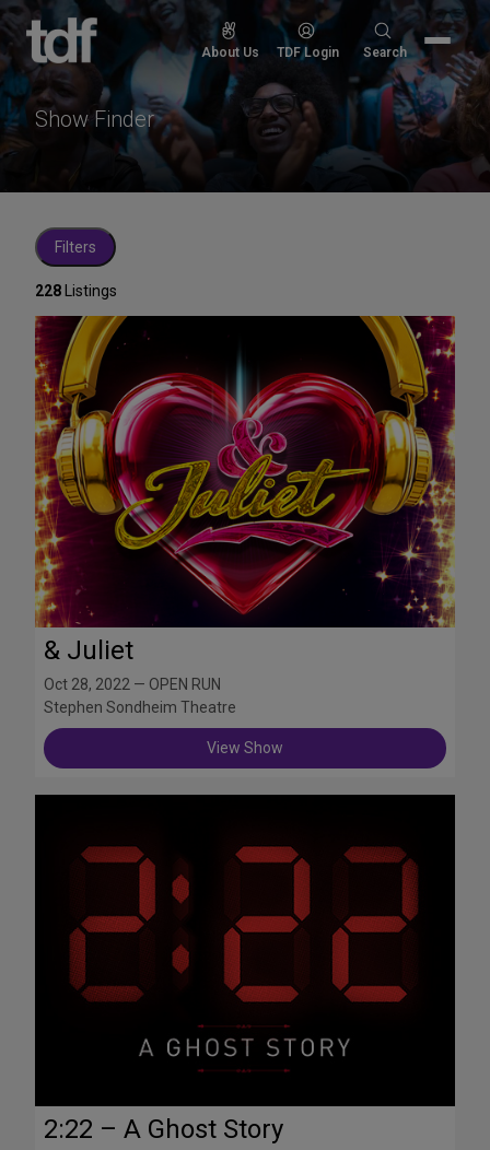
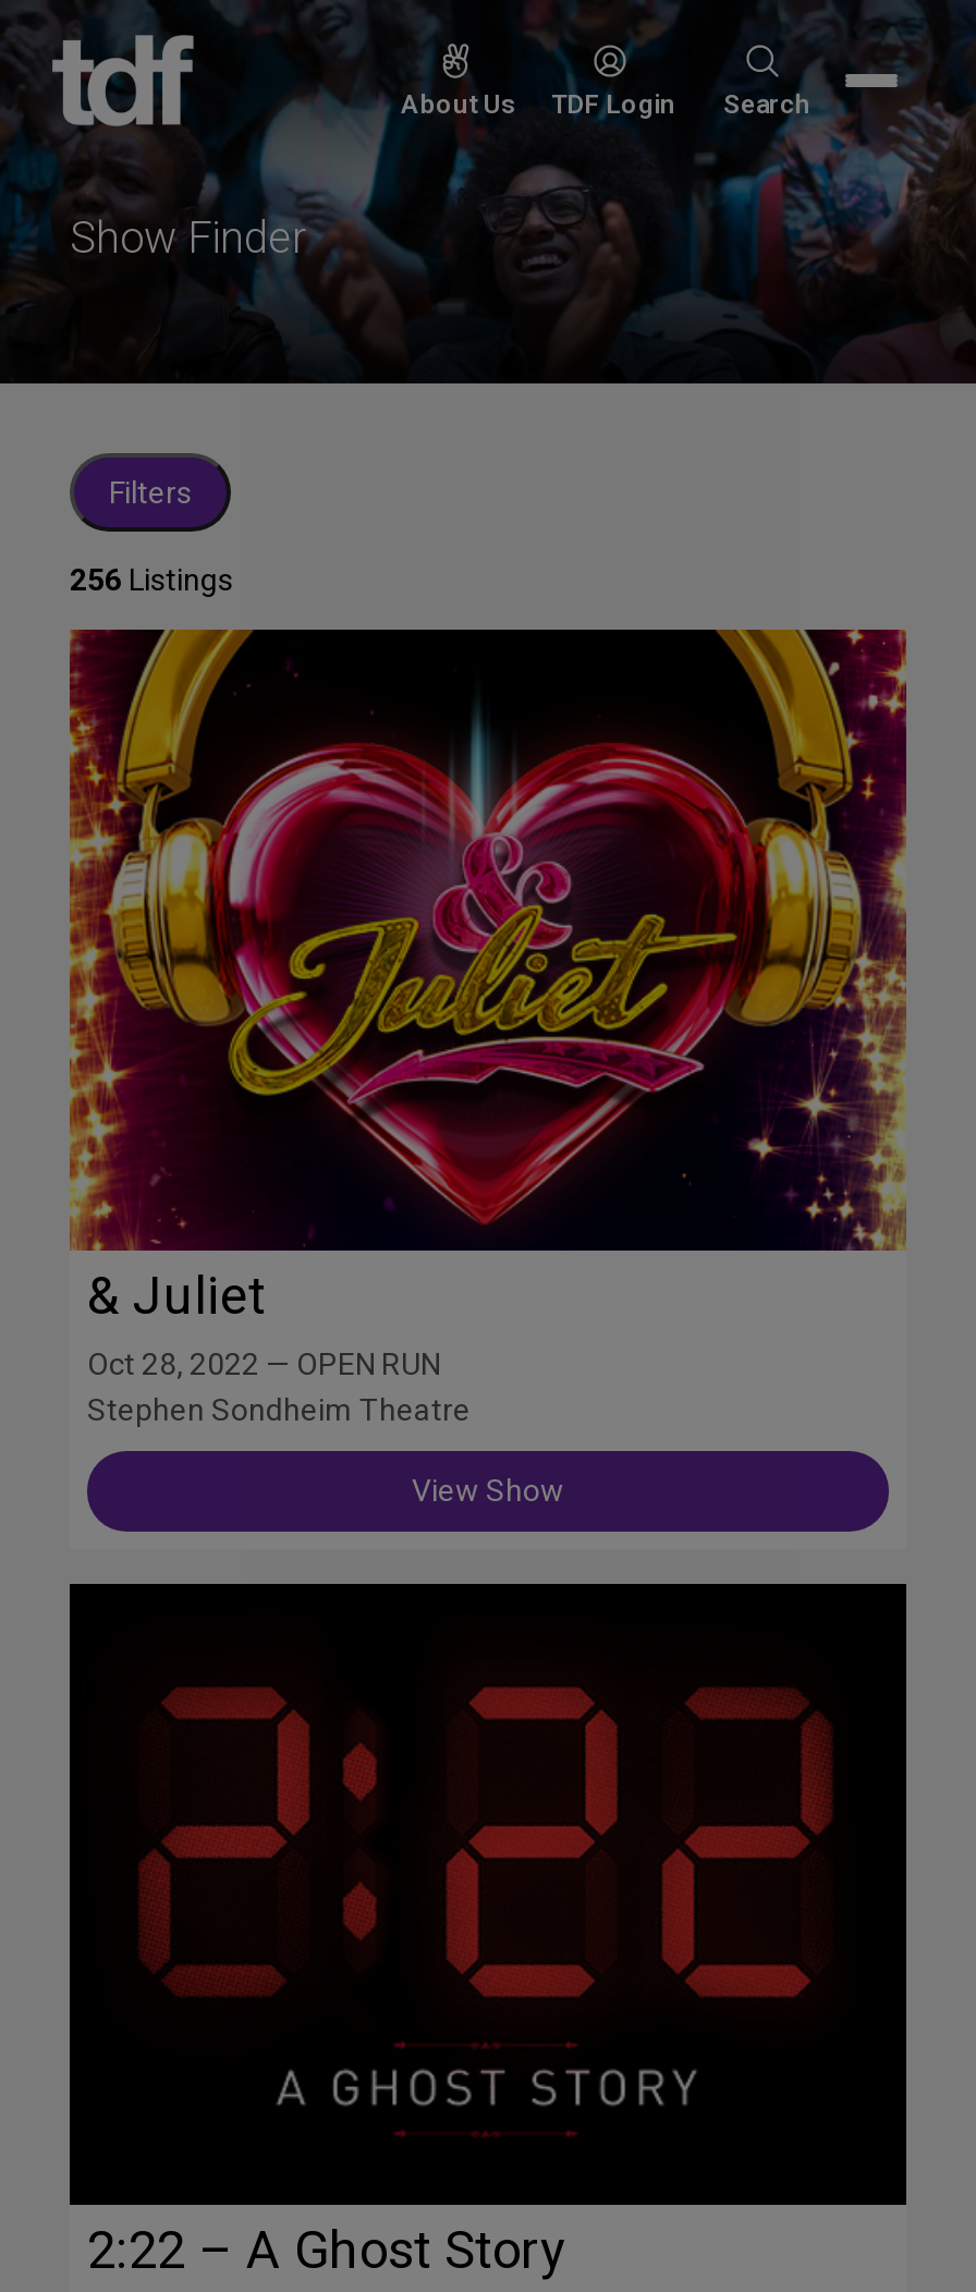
- 228 Listings
+ 256 Listings
